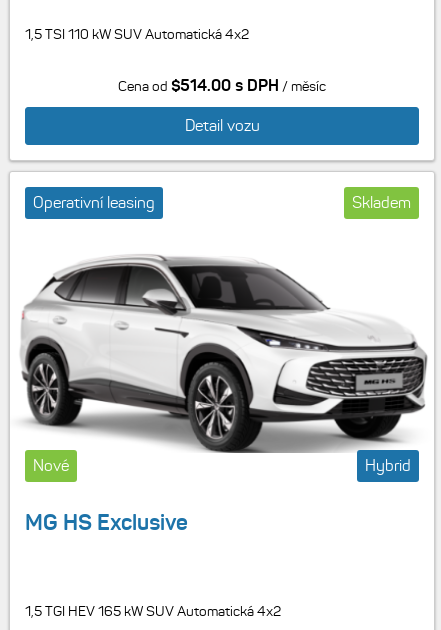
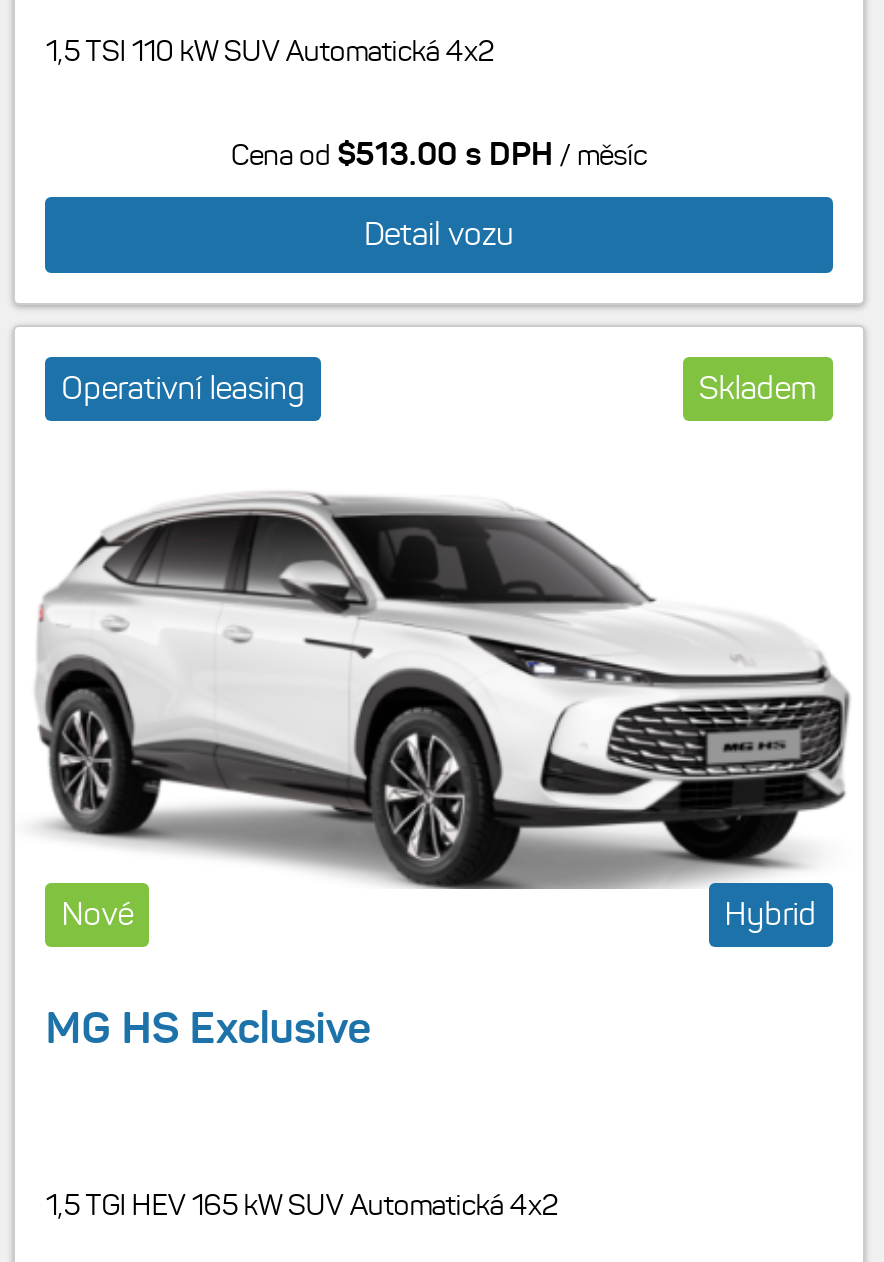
- Cena od $514.00 s DPH / měsíc
+ Cena od $513.00 s DPH / měsíc
